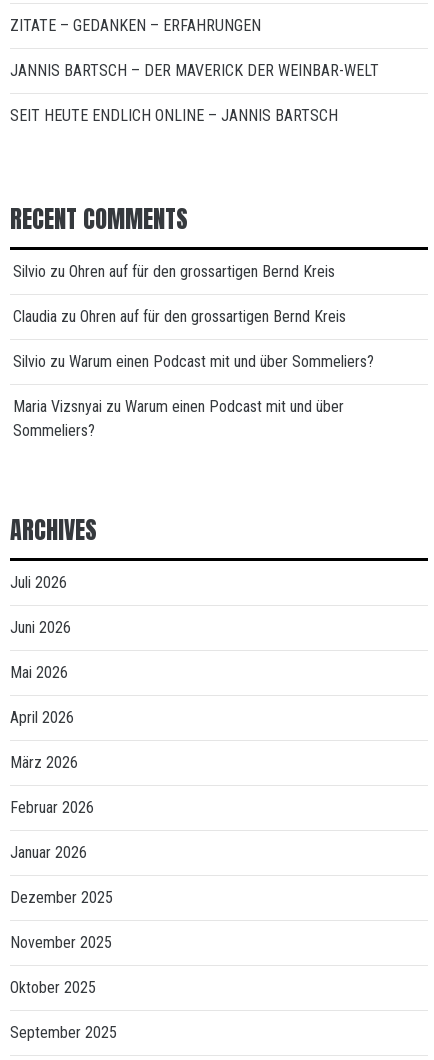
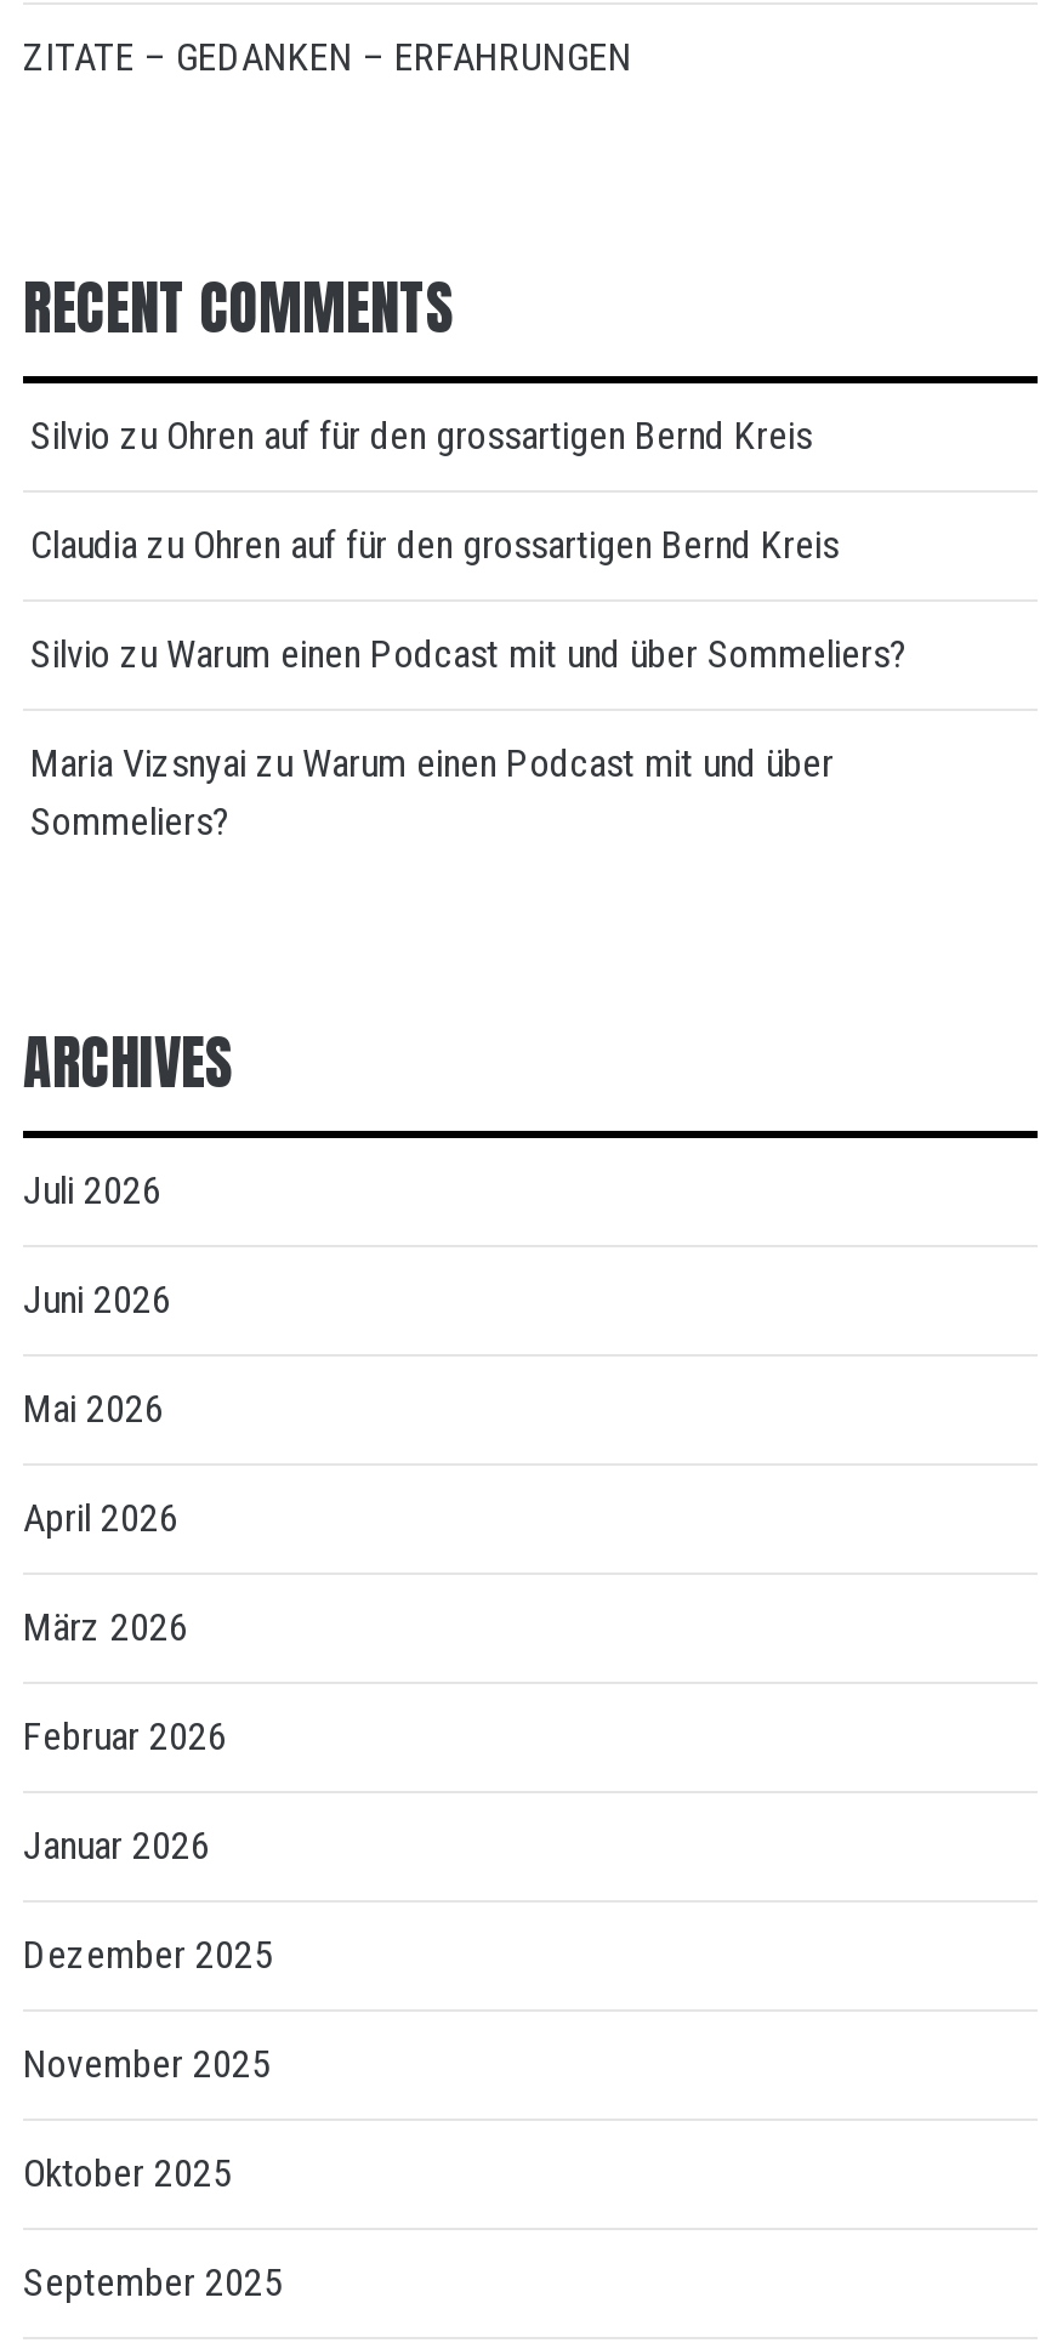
- JANNIS BARTSCH – DER MAVERICK DER WEINBAR-WELT
- SEIT HEUTE ENDLICH ONLINE – JANNIS BARTSCH
